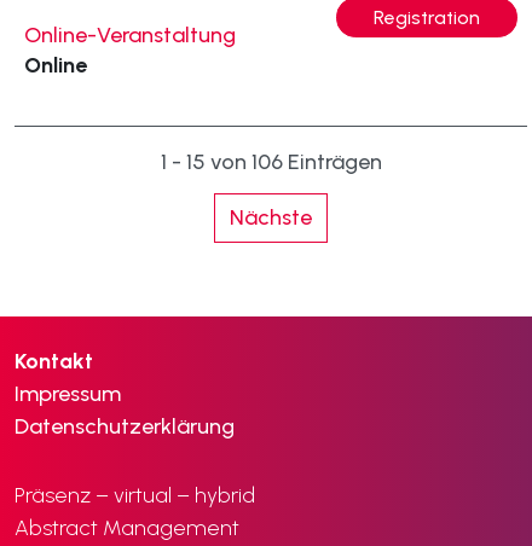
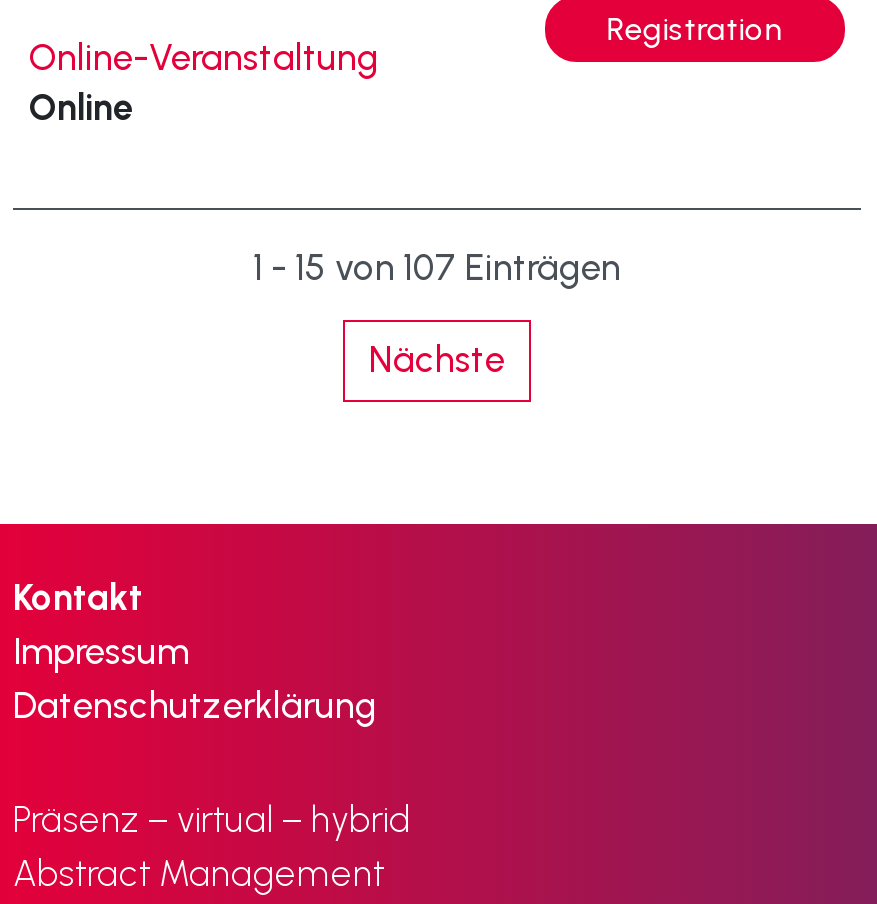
- 1 - 15 von 106 Einträgen
+ 1 - 15 von 107 Einträgen
